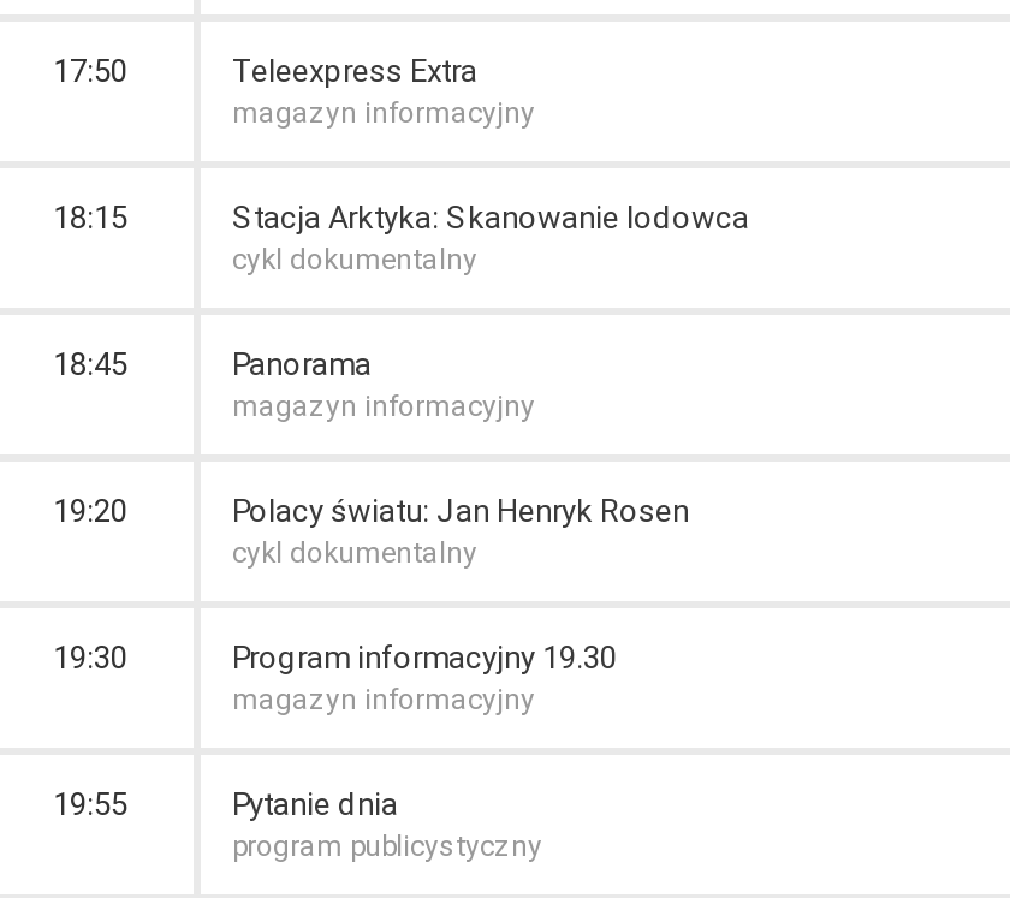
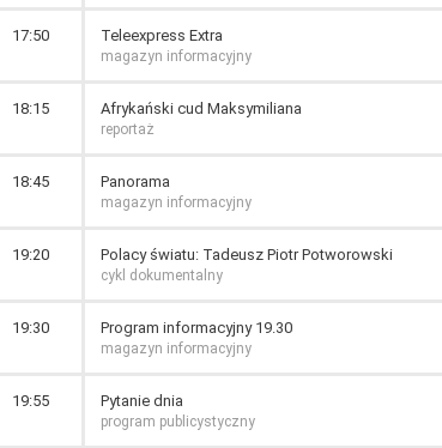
- Stacja Arktyka: Skanowanie lodowca
- cykl dokumentalny
+ Afrykański cud Maksymiliana
+ reportaż

- Polacy światu: Jan Henryk Rosen
+ Polacy światu: Tadeusz Piotr Potworowski
